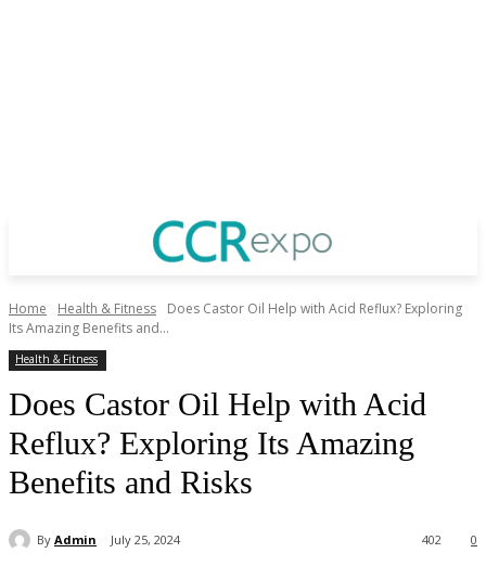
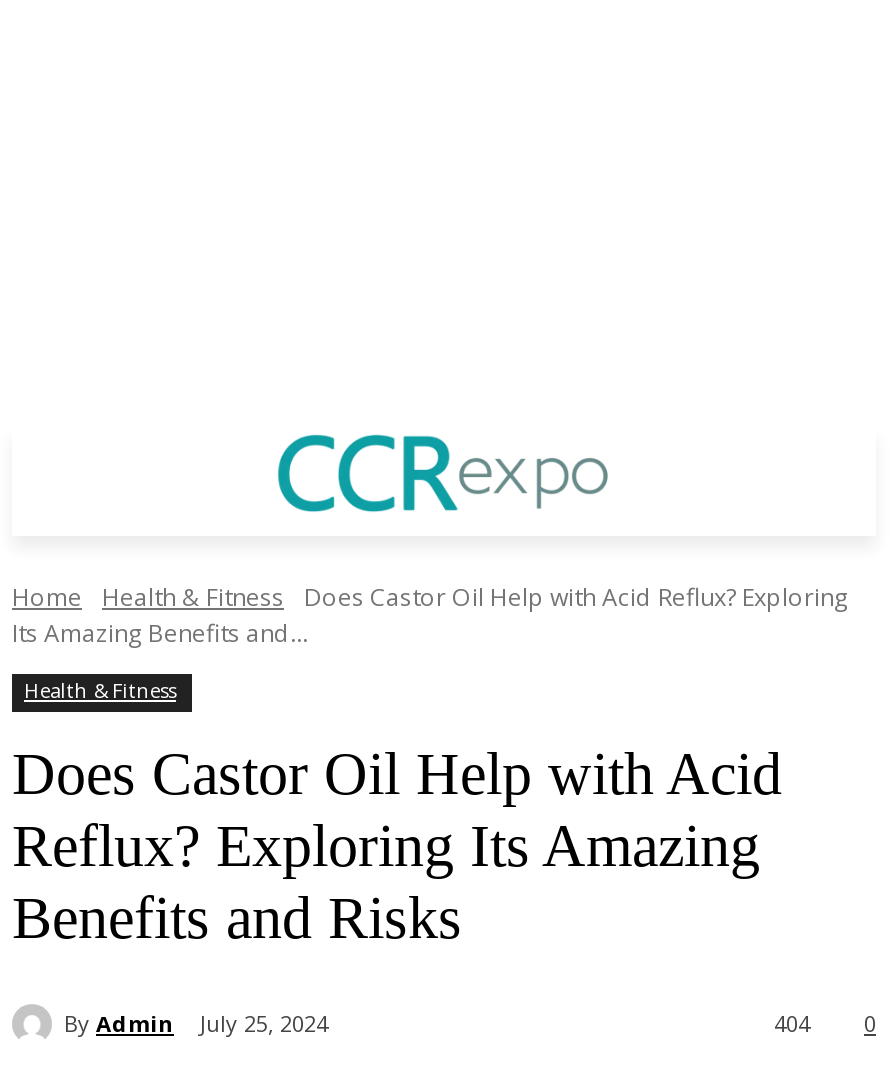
- 402 0
+ 404 0
